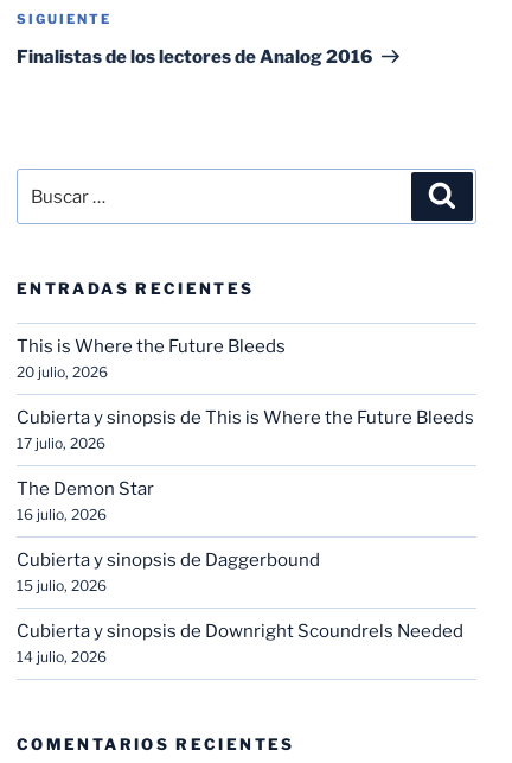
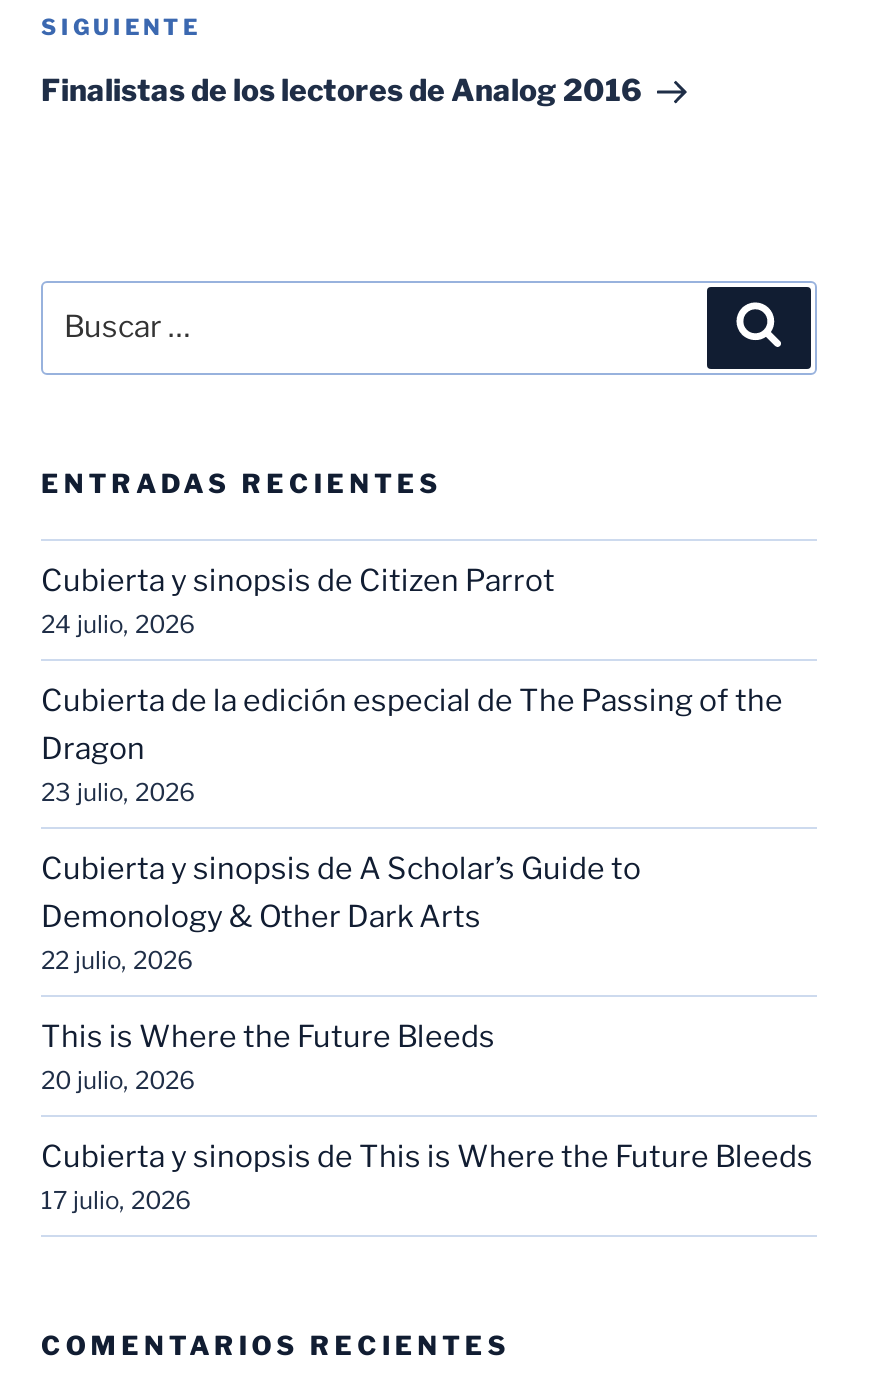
+ Cubierta y sinopsis de Citizen Parrot
+ 24 julio, 2026
+ Cubierta de la edición especial de The Passing of the
+ Dragon
+ 23 julio, 2026
+ Cubierta y sinopsis de A Scholar’s Guide to
+ Demonology & Other Dark Arts
+ 22 julio, 2026

moved down: This is Where the Future Bleeds | 20 julio, 2026 | Cubierta y sinopsis de This is Where the Future Bleeds | 17 julio, 2026

- The Demon Star
- 16 julio, 2026
- Cubierta y sinopsis de Daggerbound
- 15 julio, 2026
- Cubierta y sinopsis de Downright Scoundrels Needed
- 14 julio, 2026
